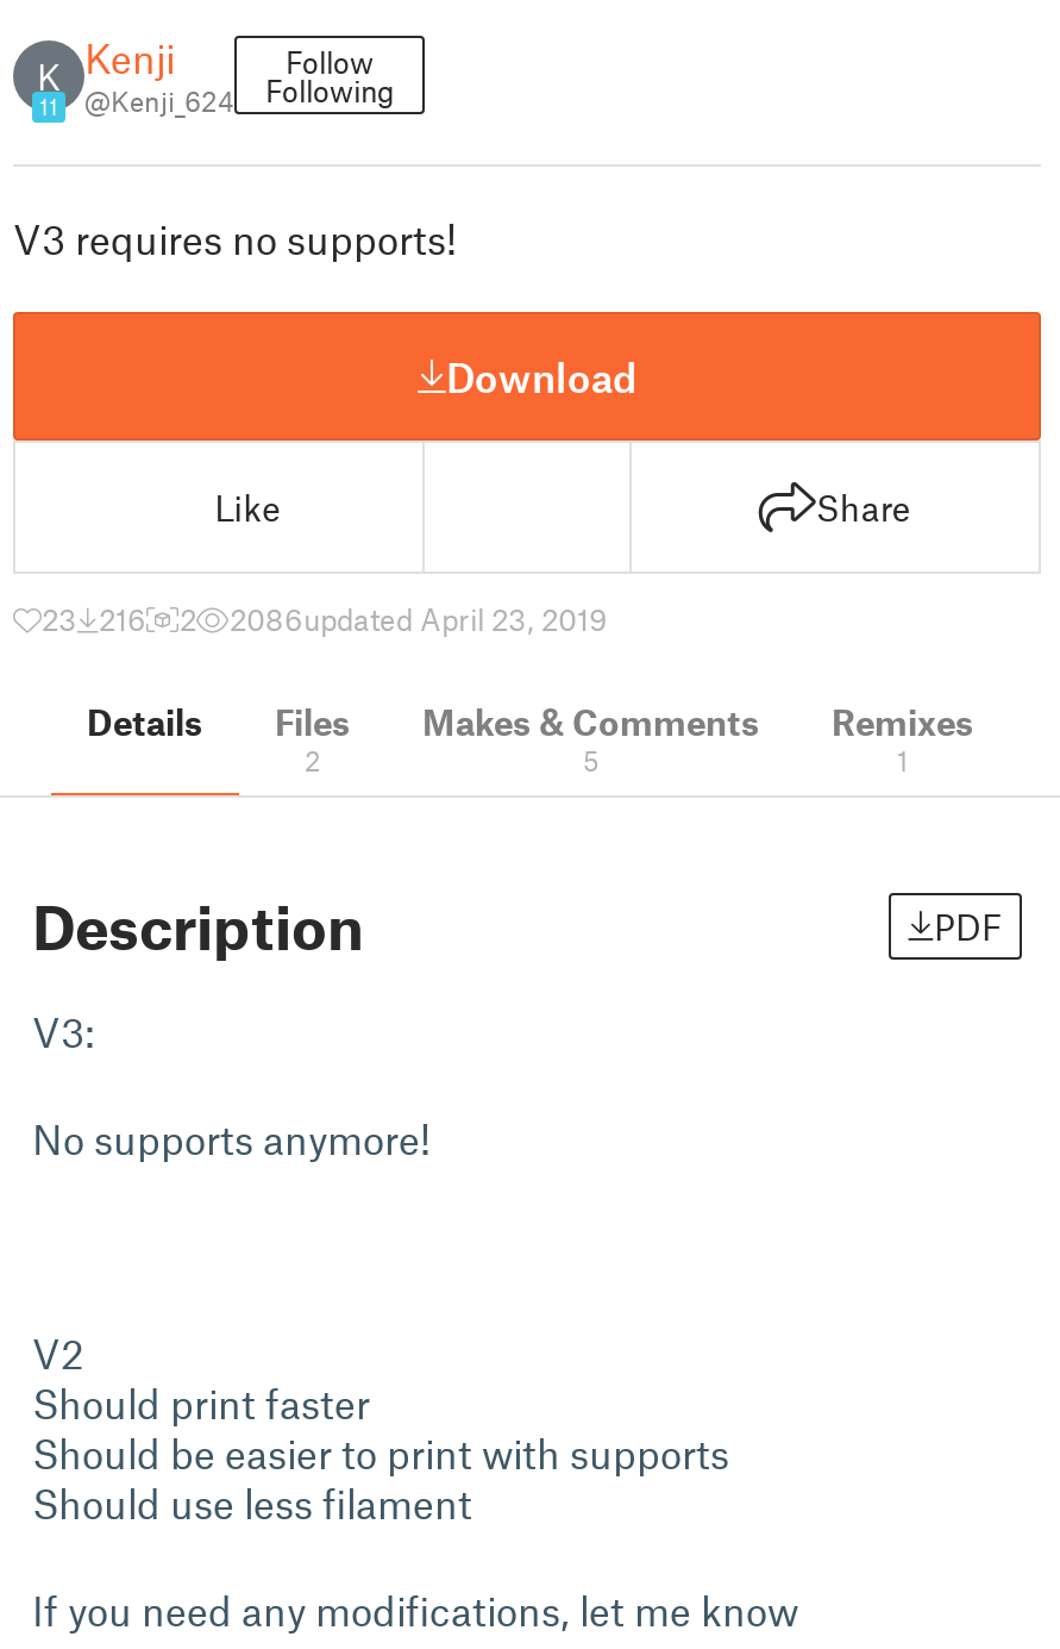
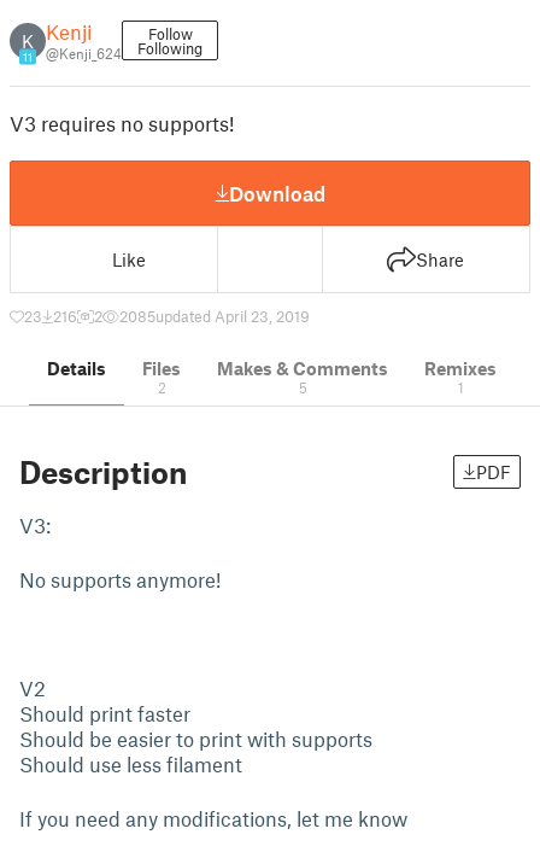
- 2086updated April 23, 2019
+ 2085updated April 23, 2019
